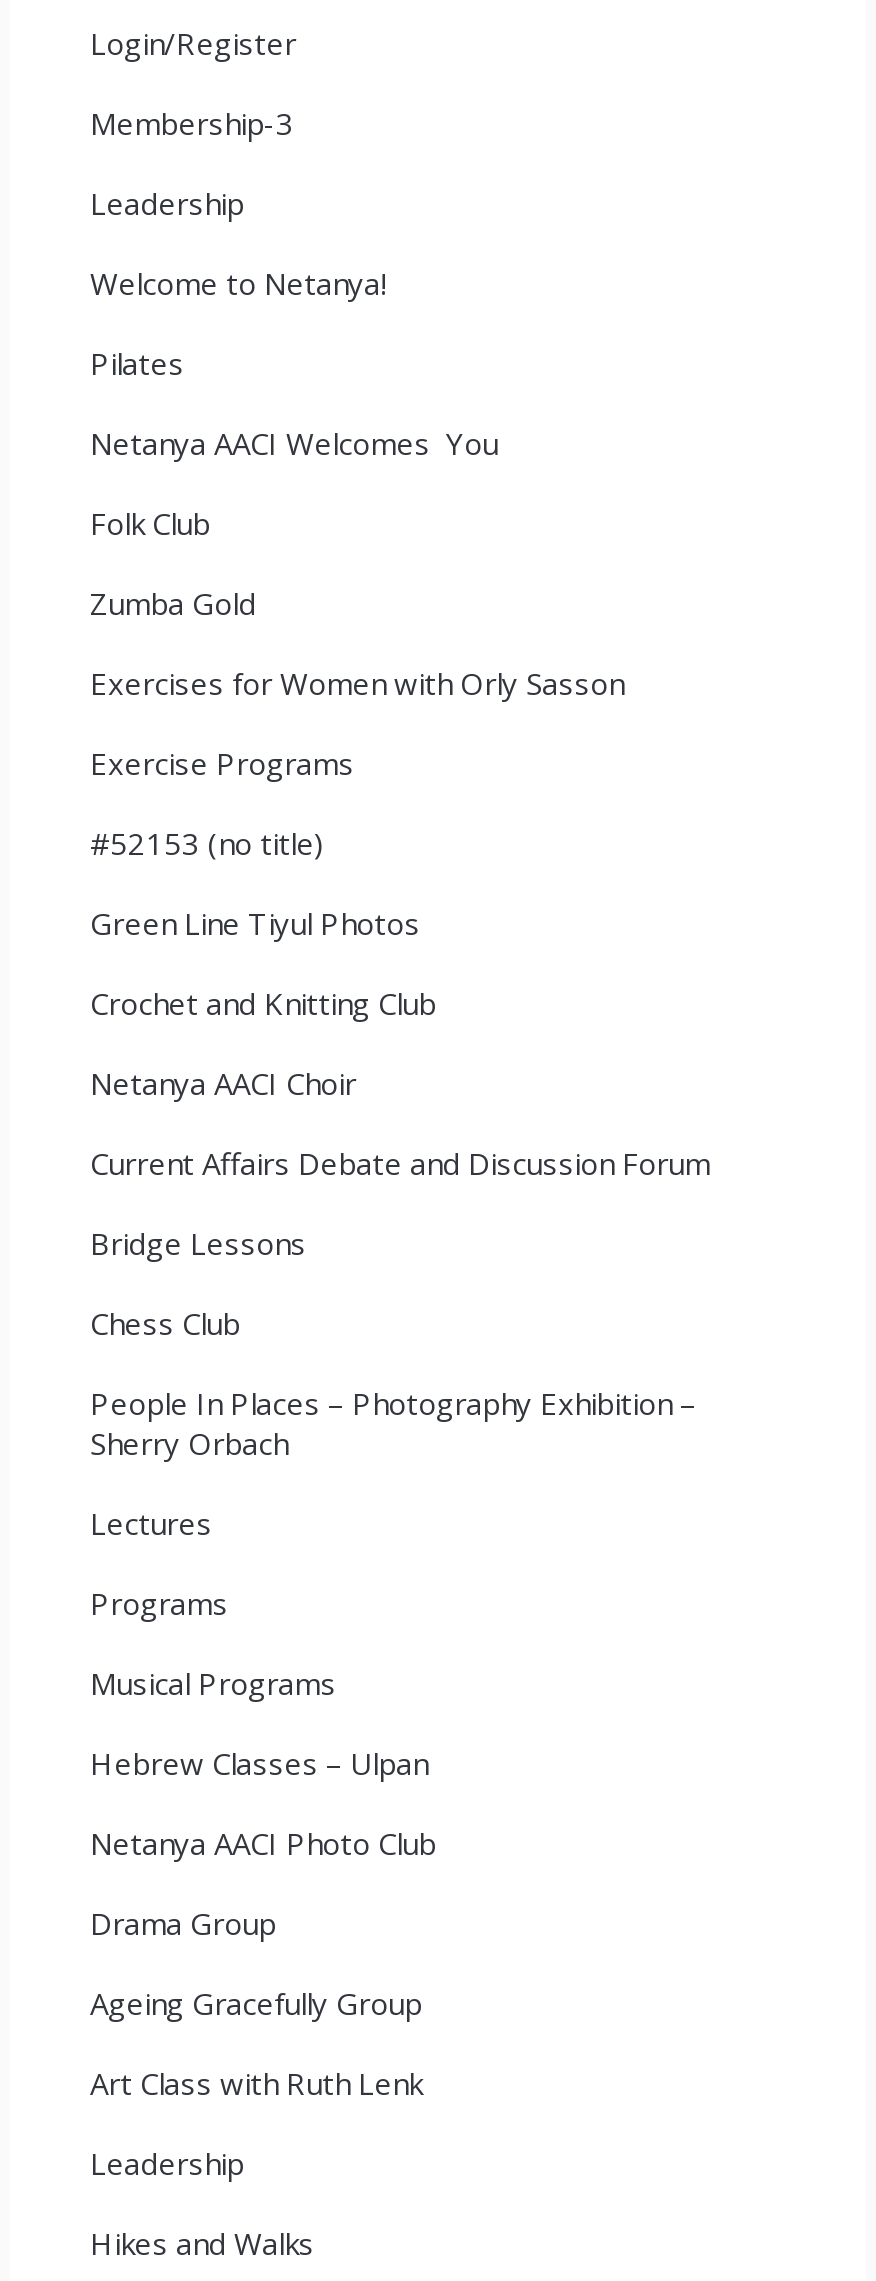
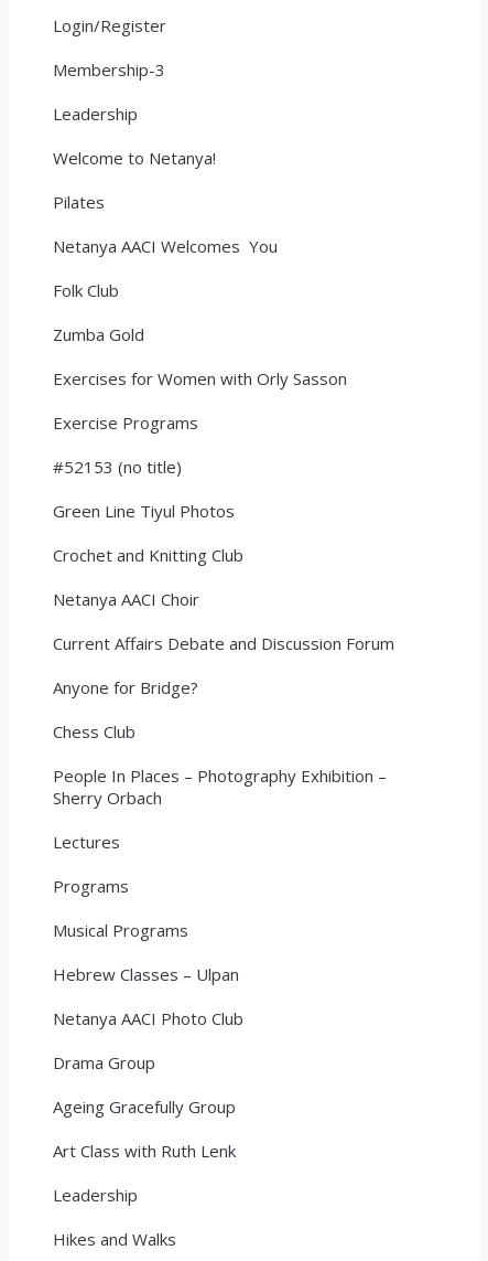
- Bridge Lessons
+ Anyone for Bridge?
